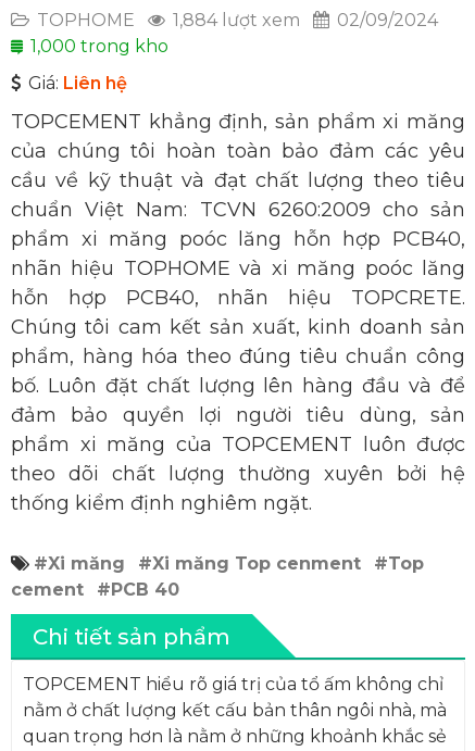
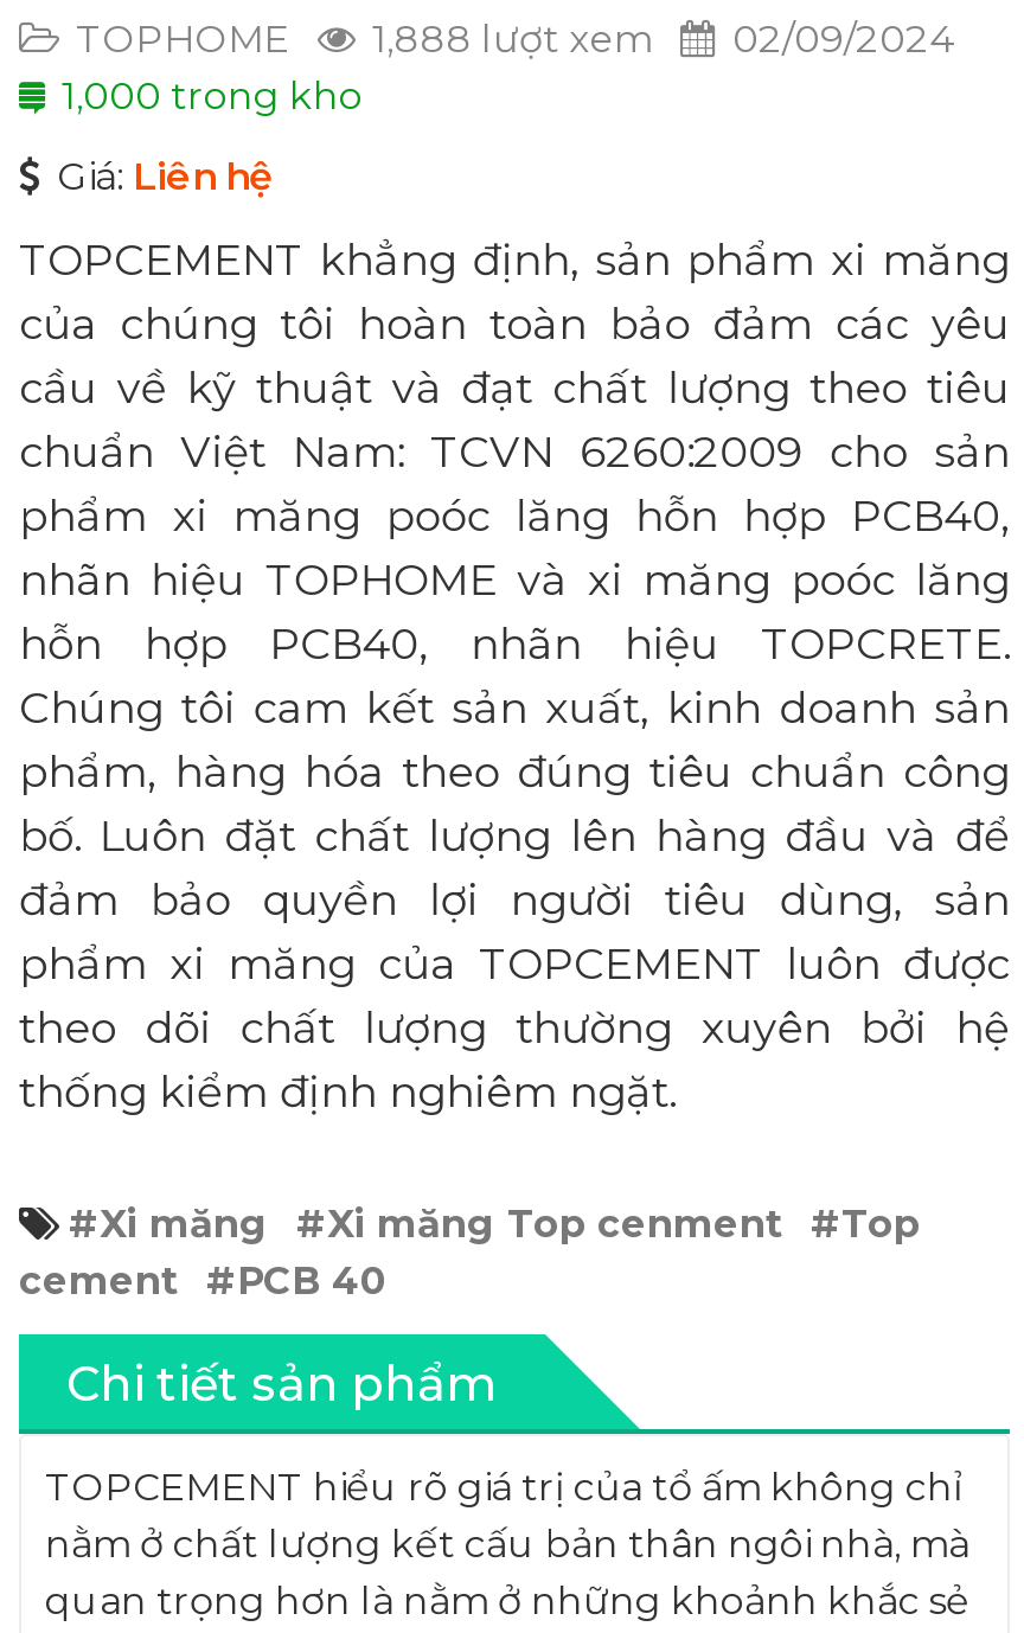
- TOPHOME 1,884 lượt xem 02/09/2024
+ TOPHOME 1,888 lượt xem 02/09/2024
